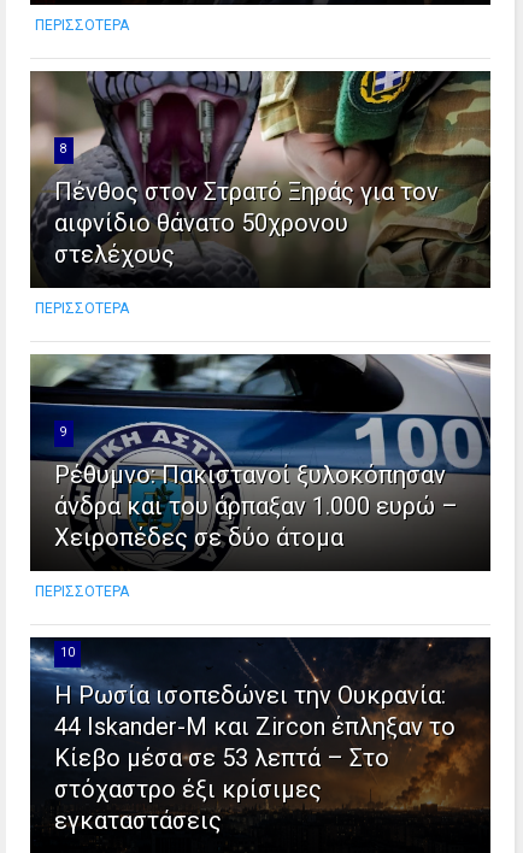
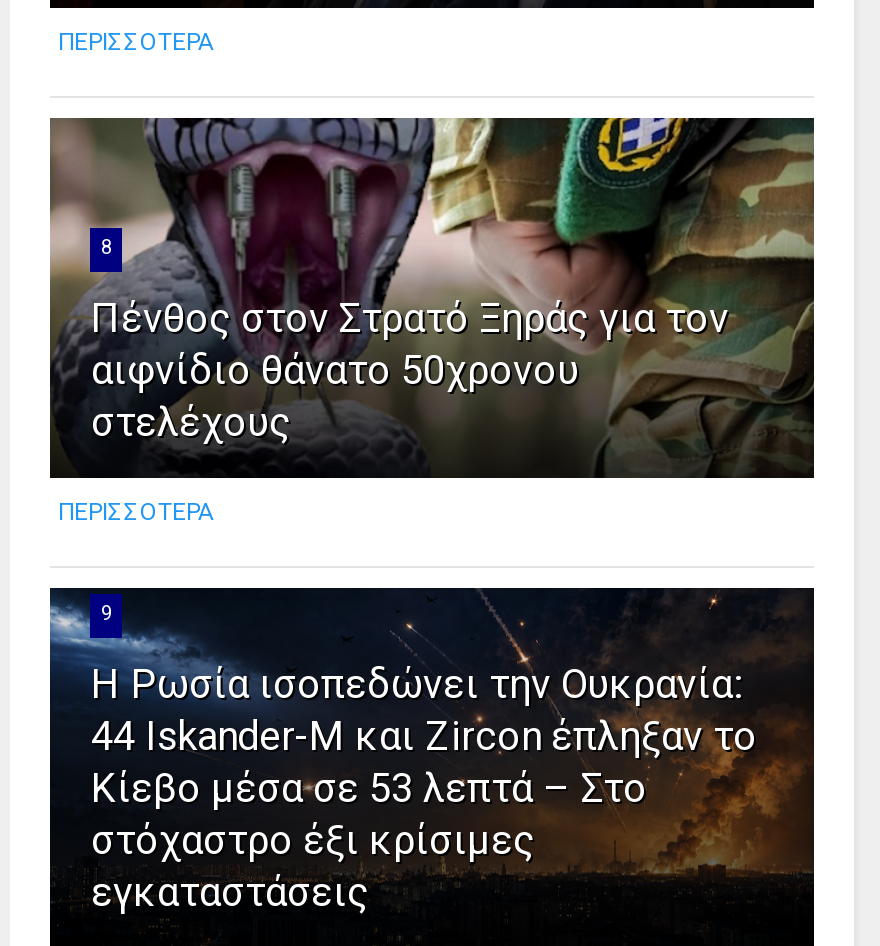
- [image]
- Ρέθυμνο: Πακιστανοί ξυλοκόπησαν
- άνδρα και του άρπαξαν 1.000 ευρώ –
- Χειροπέδες σε δύο άτομα
- ΠΕΡΙΣΣΟΤΕΡΑ

- 10
